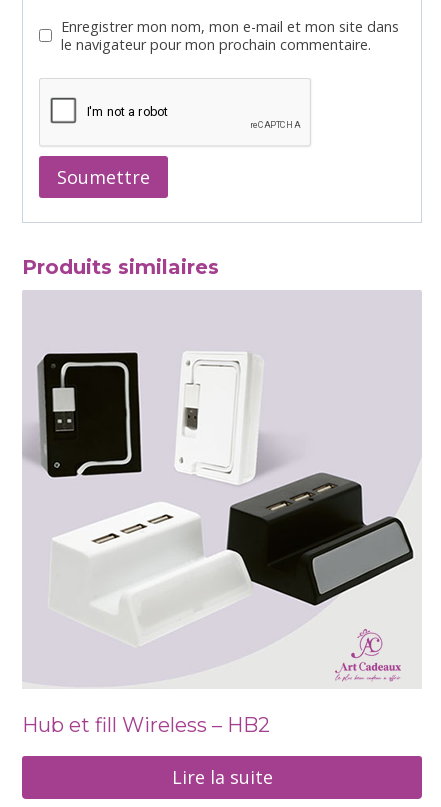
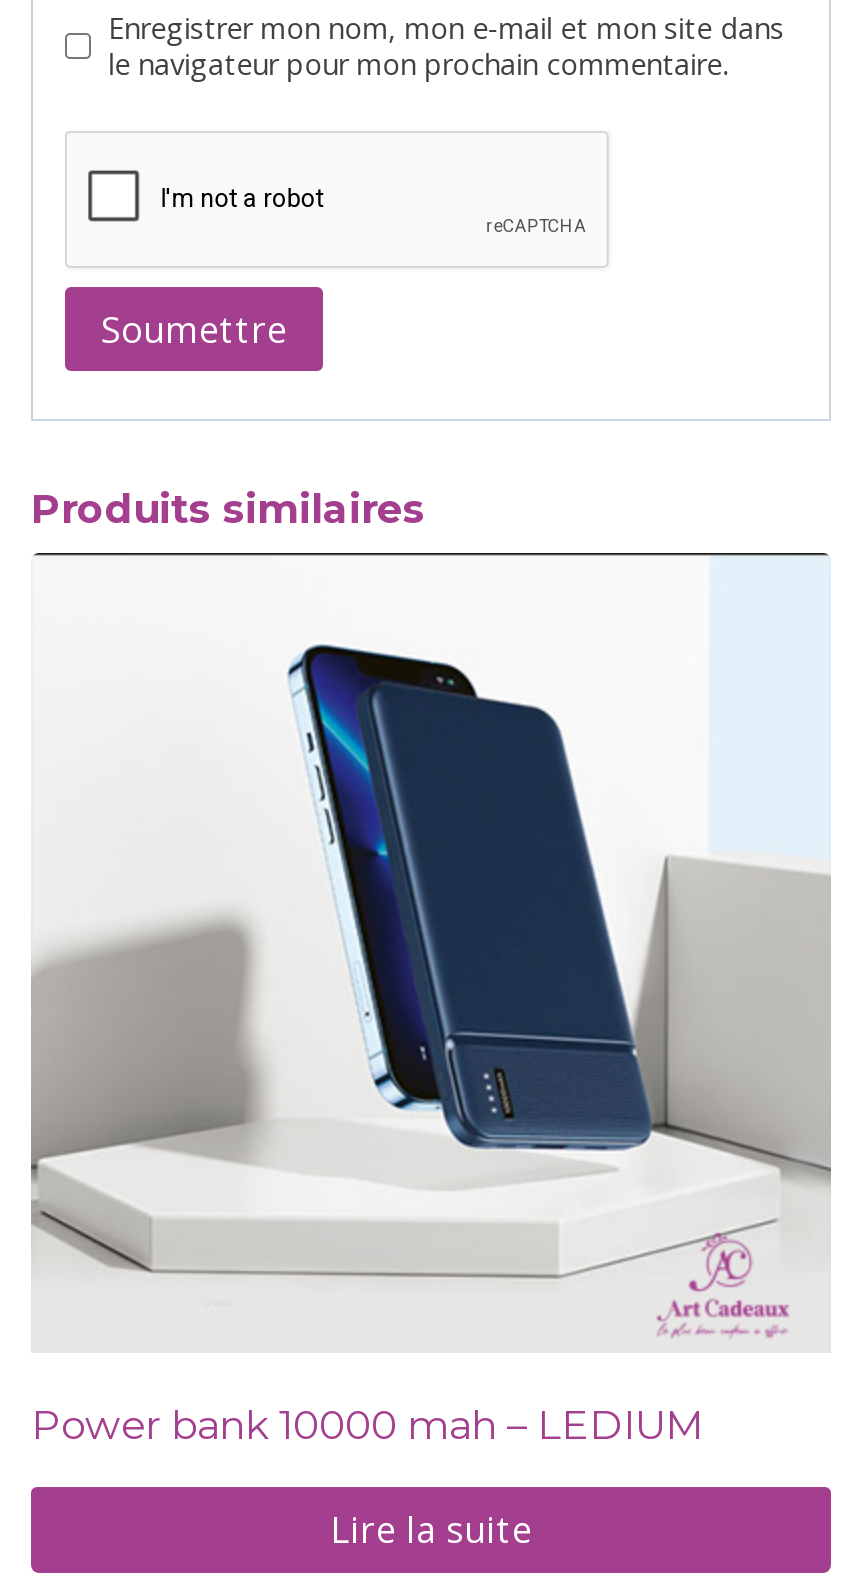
- [image]
+ [image]

- Hub et fill Wireless – HB2
+ Power bank 10000 mah – LEDIUM
